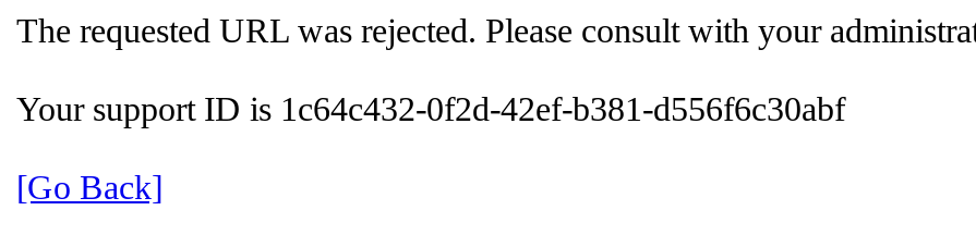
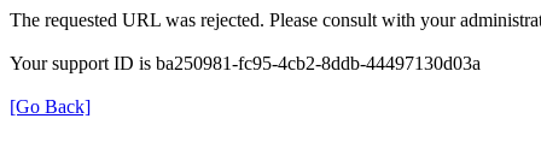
- Your support ID is 1c64c432-0f2d-42ef-b381-d556f6c30abf
+ Your support ID is ba250981-fc95-4cb2-8ddb-44497130d03a
